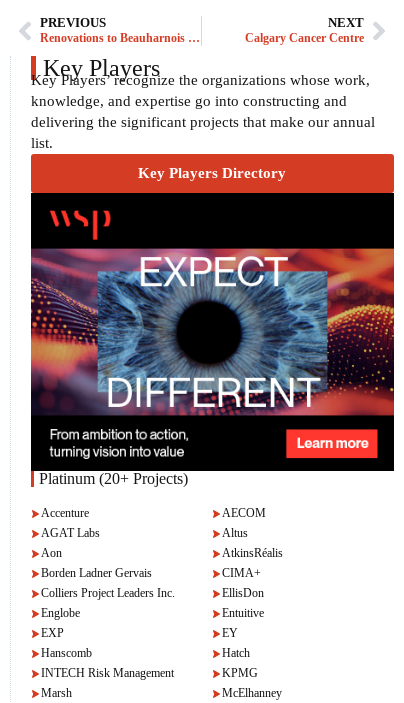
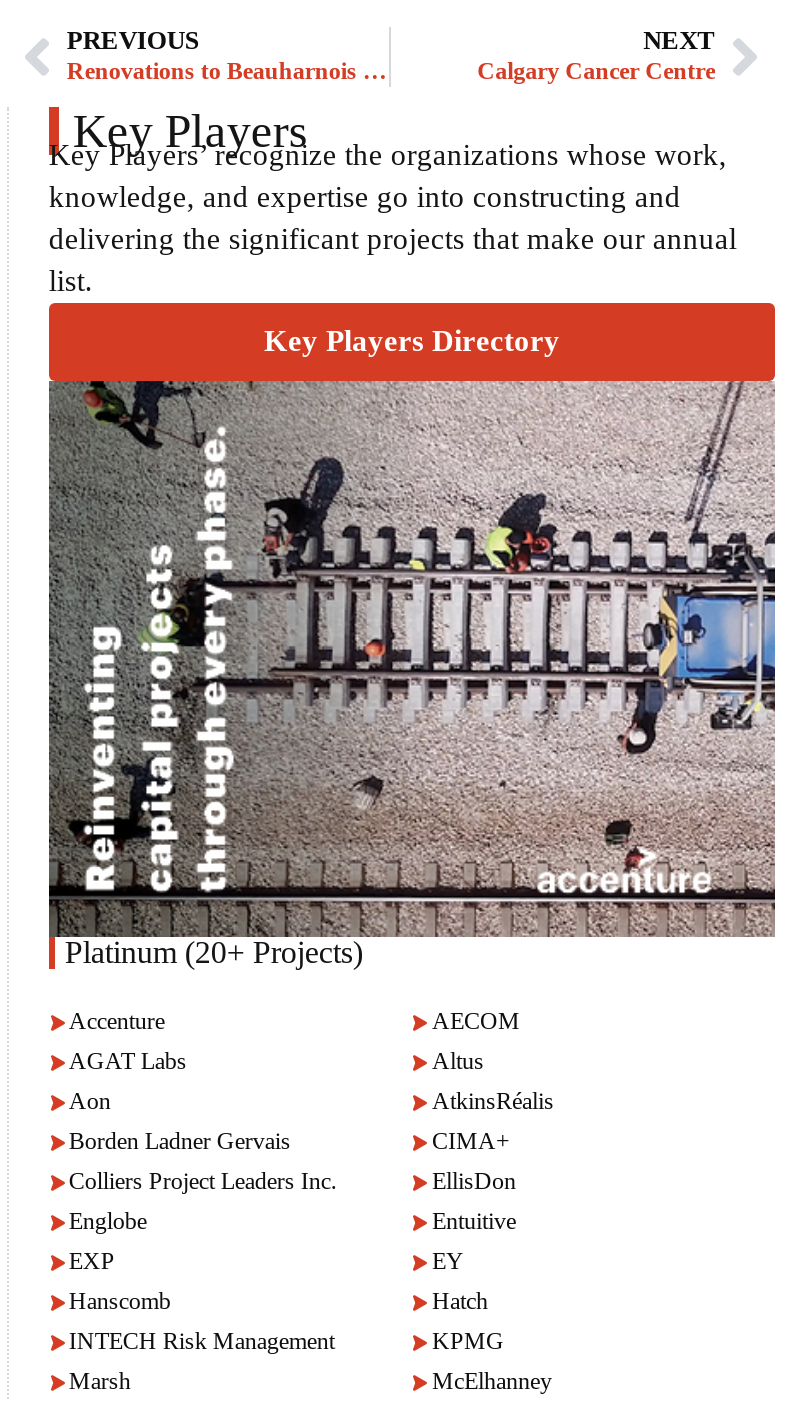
- [image]
+ [image]
